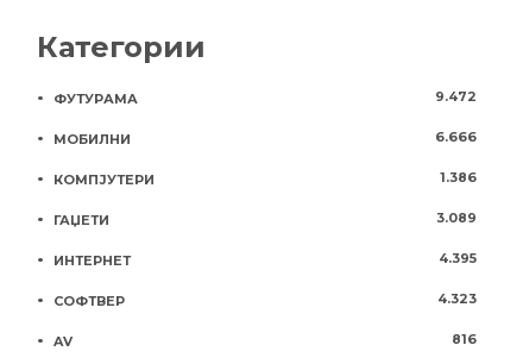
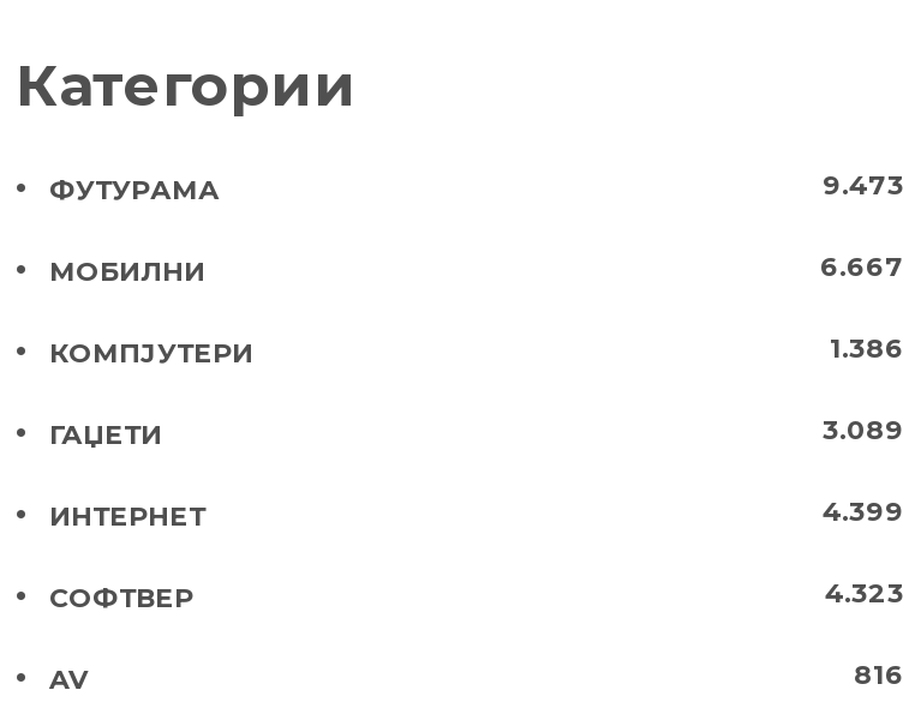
- 9.472
+ 9.473

- 6.666
+ 6.667

- 4.395
+ 4.399
